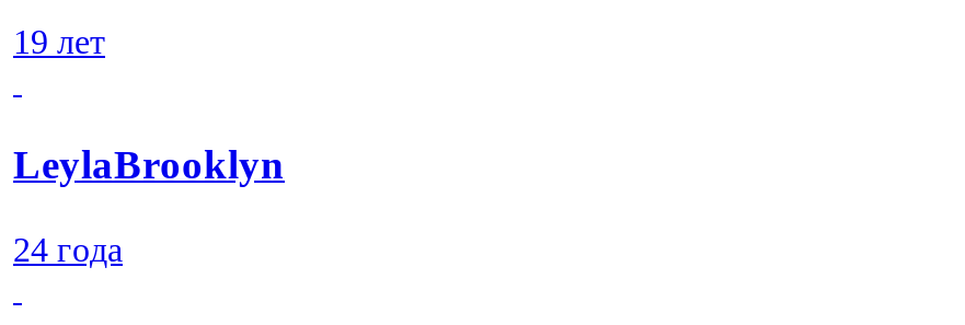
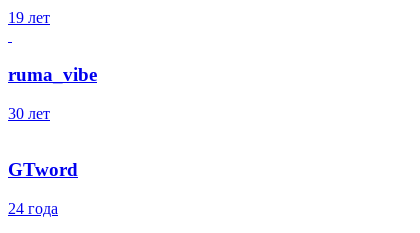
- LeylaBrooklyn
+ ruma_vibe
+ 30 лет
+ GTword
